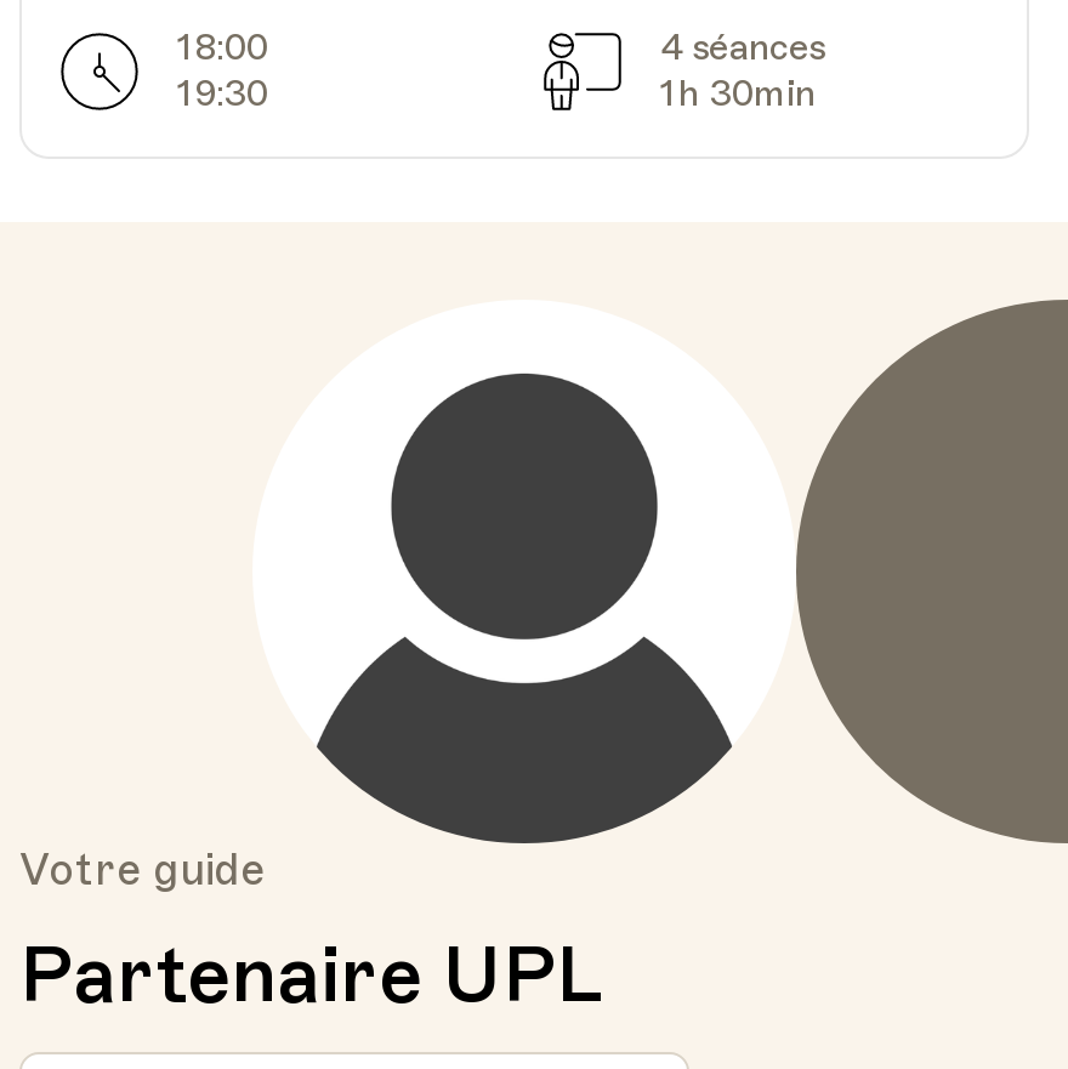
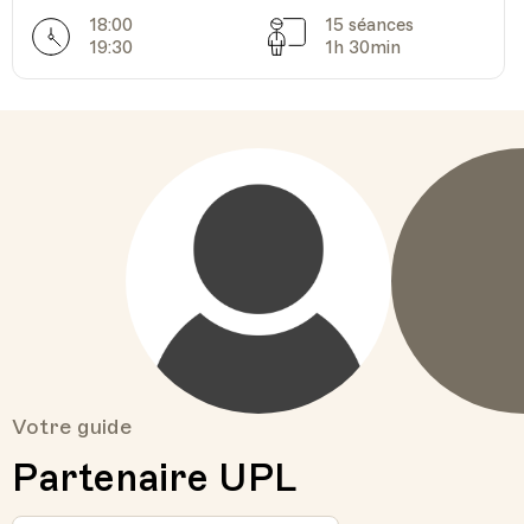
- 4 séances
+ 15 séances
